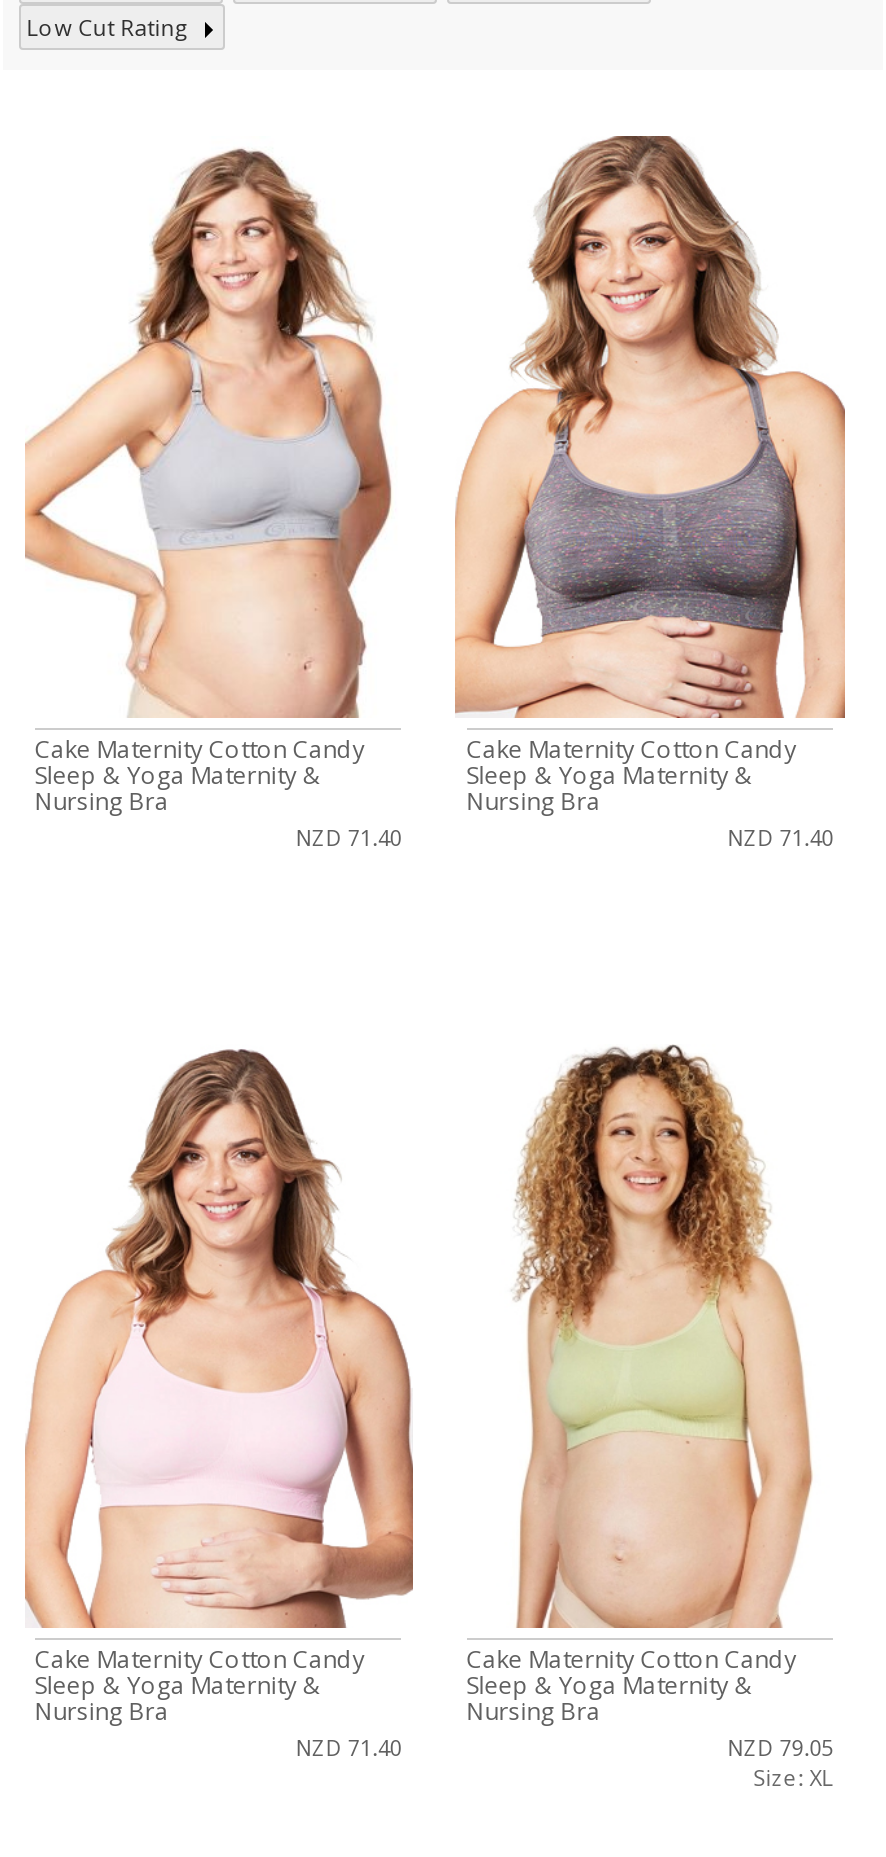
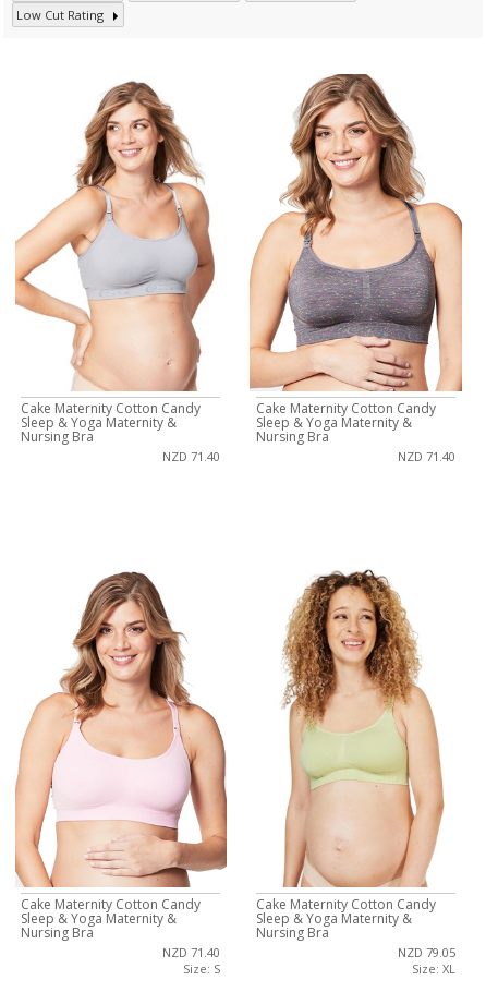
+ Size: S
